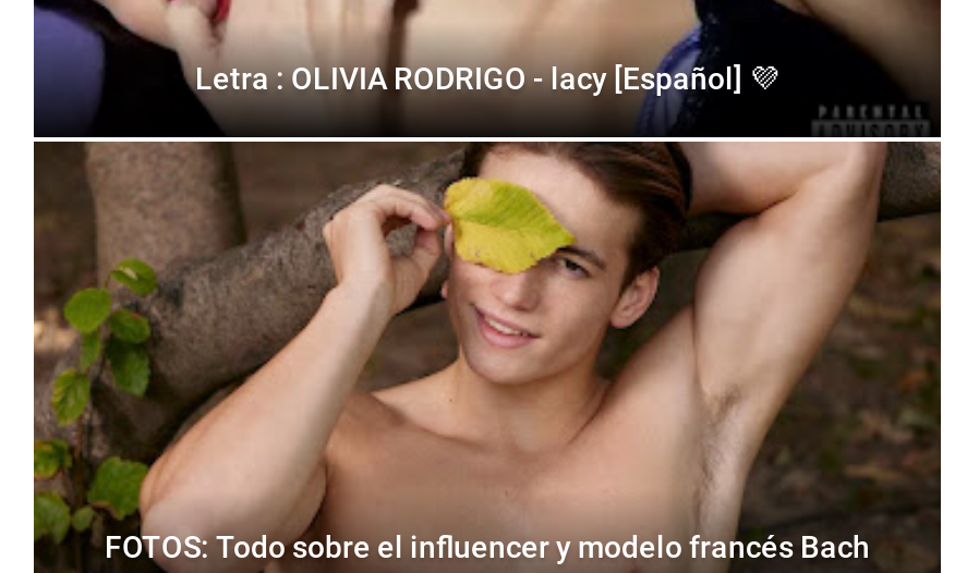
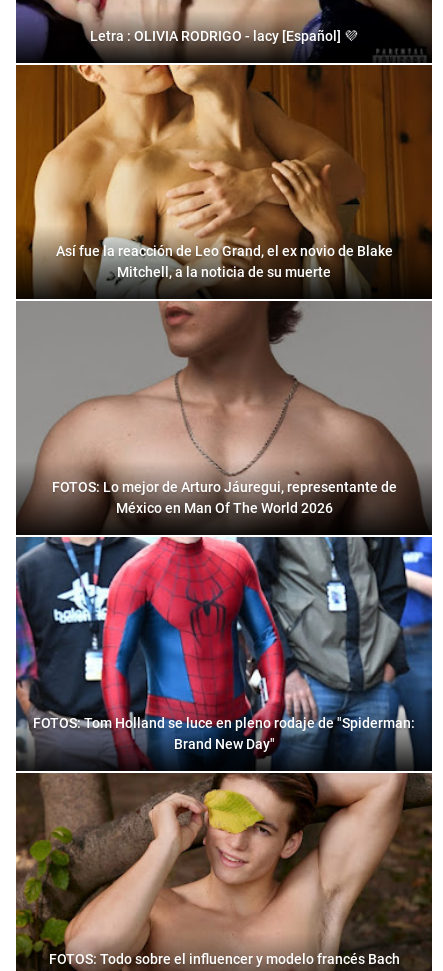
+ [image]
+ Así fue la reacción de Leo Grand, el ex novio de Blake
+ Mitchell, a la noticia de su muerte

+ FOTOS: Tom Holland se luce en pleno rodaje de "Spiderman:
+ Brand New Day"

+ FOTOS: Lo mejor de Arturo Jáuregui, representante de
+ México en Man Of The World 2026
